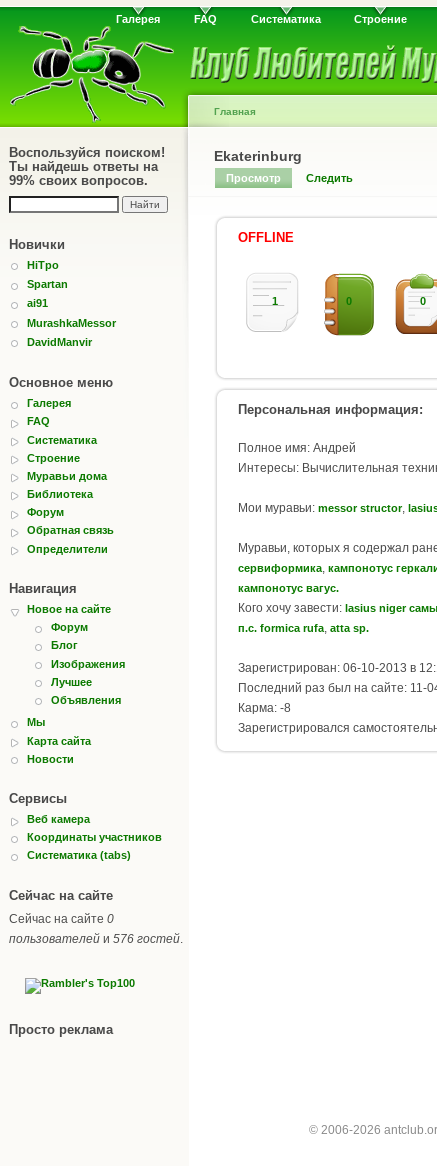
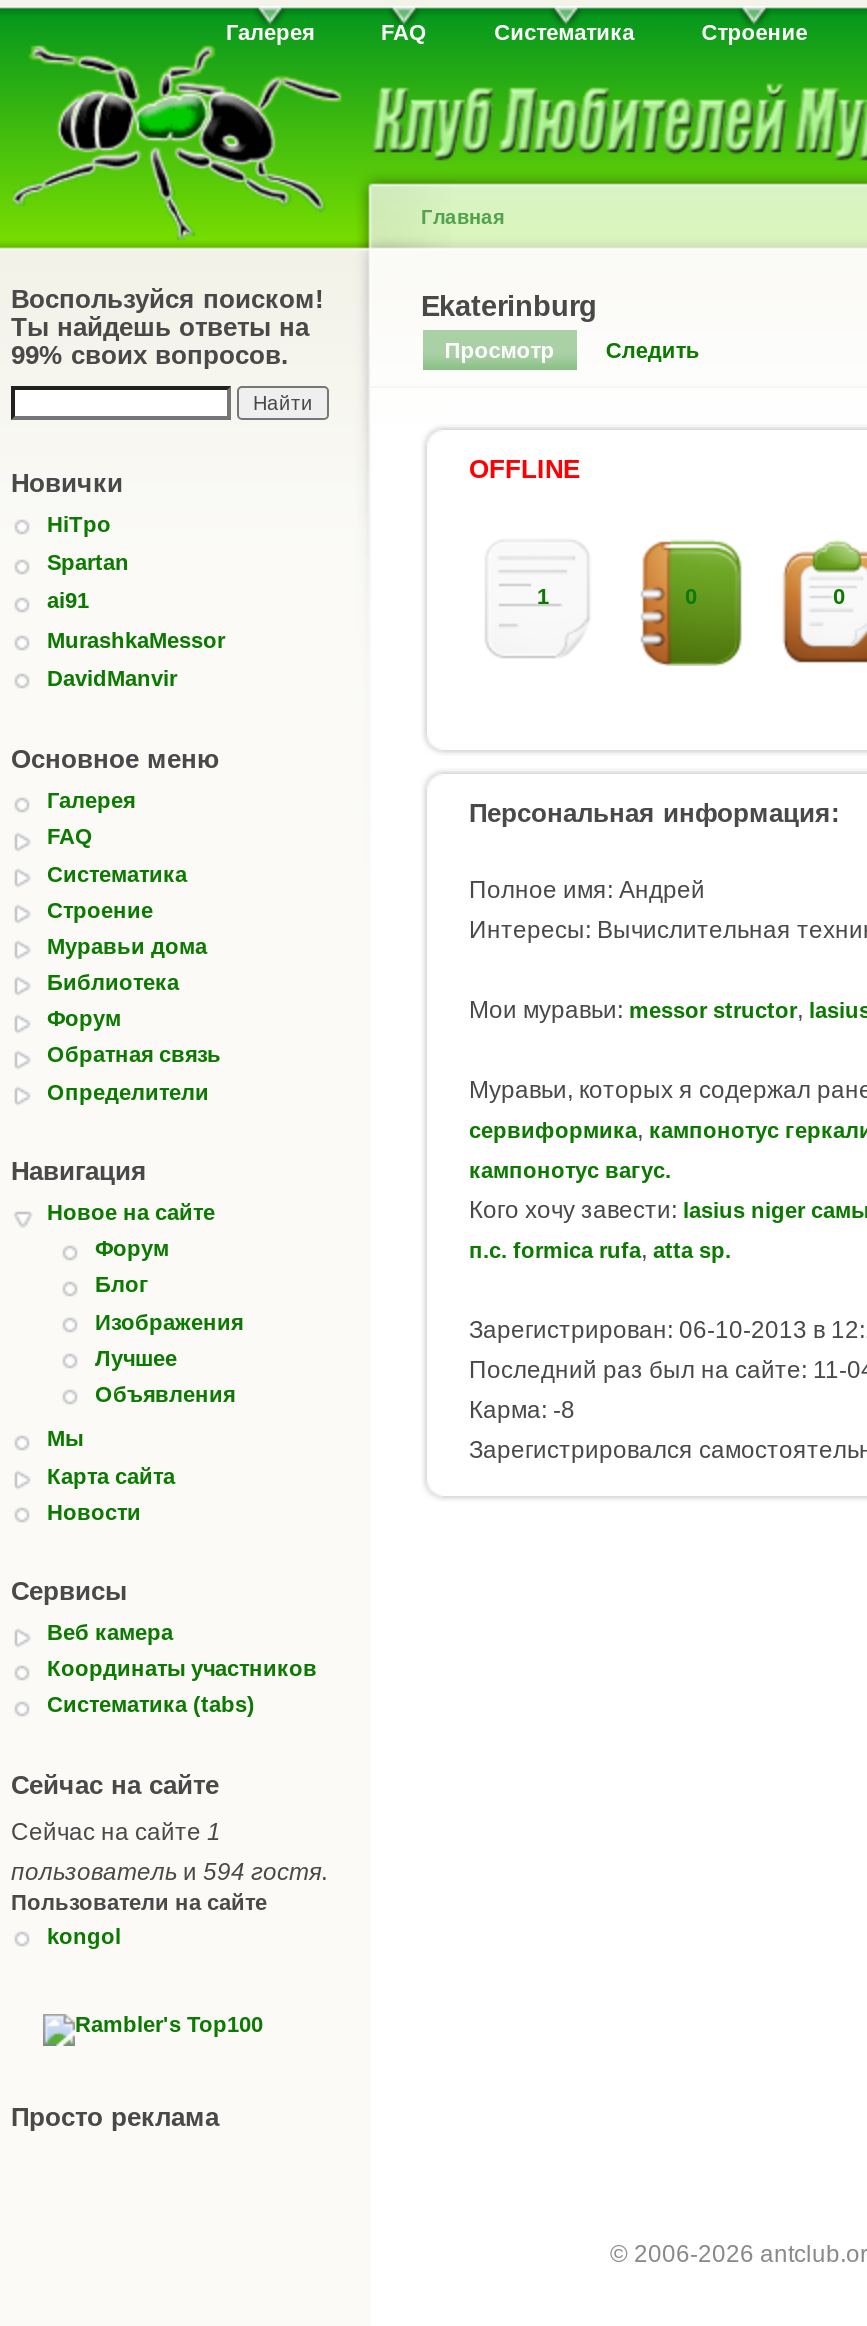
- Сейчас на сайте 0
- пользователей и 576 гостей.
+ Сейчас на сайте 1
+ пользователь и 594 гостя.
+ Пользователи на сайте
+ kongol

moved down: Просто реклама
